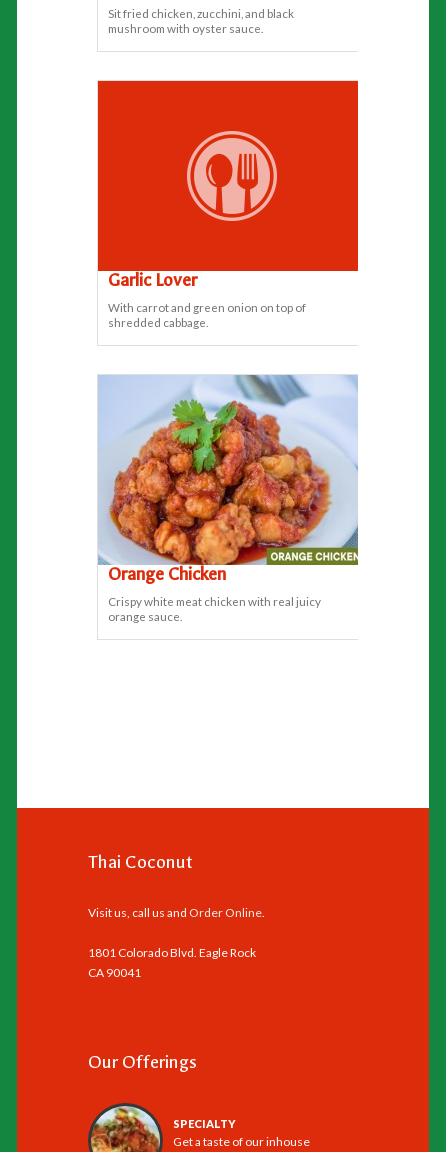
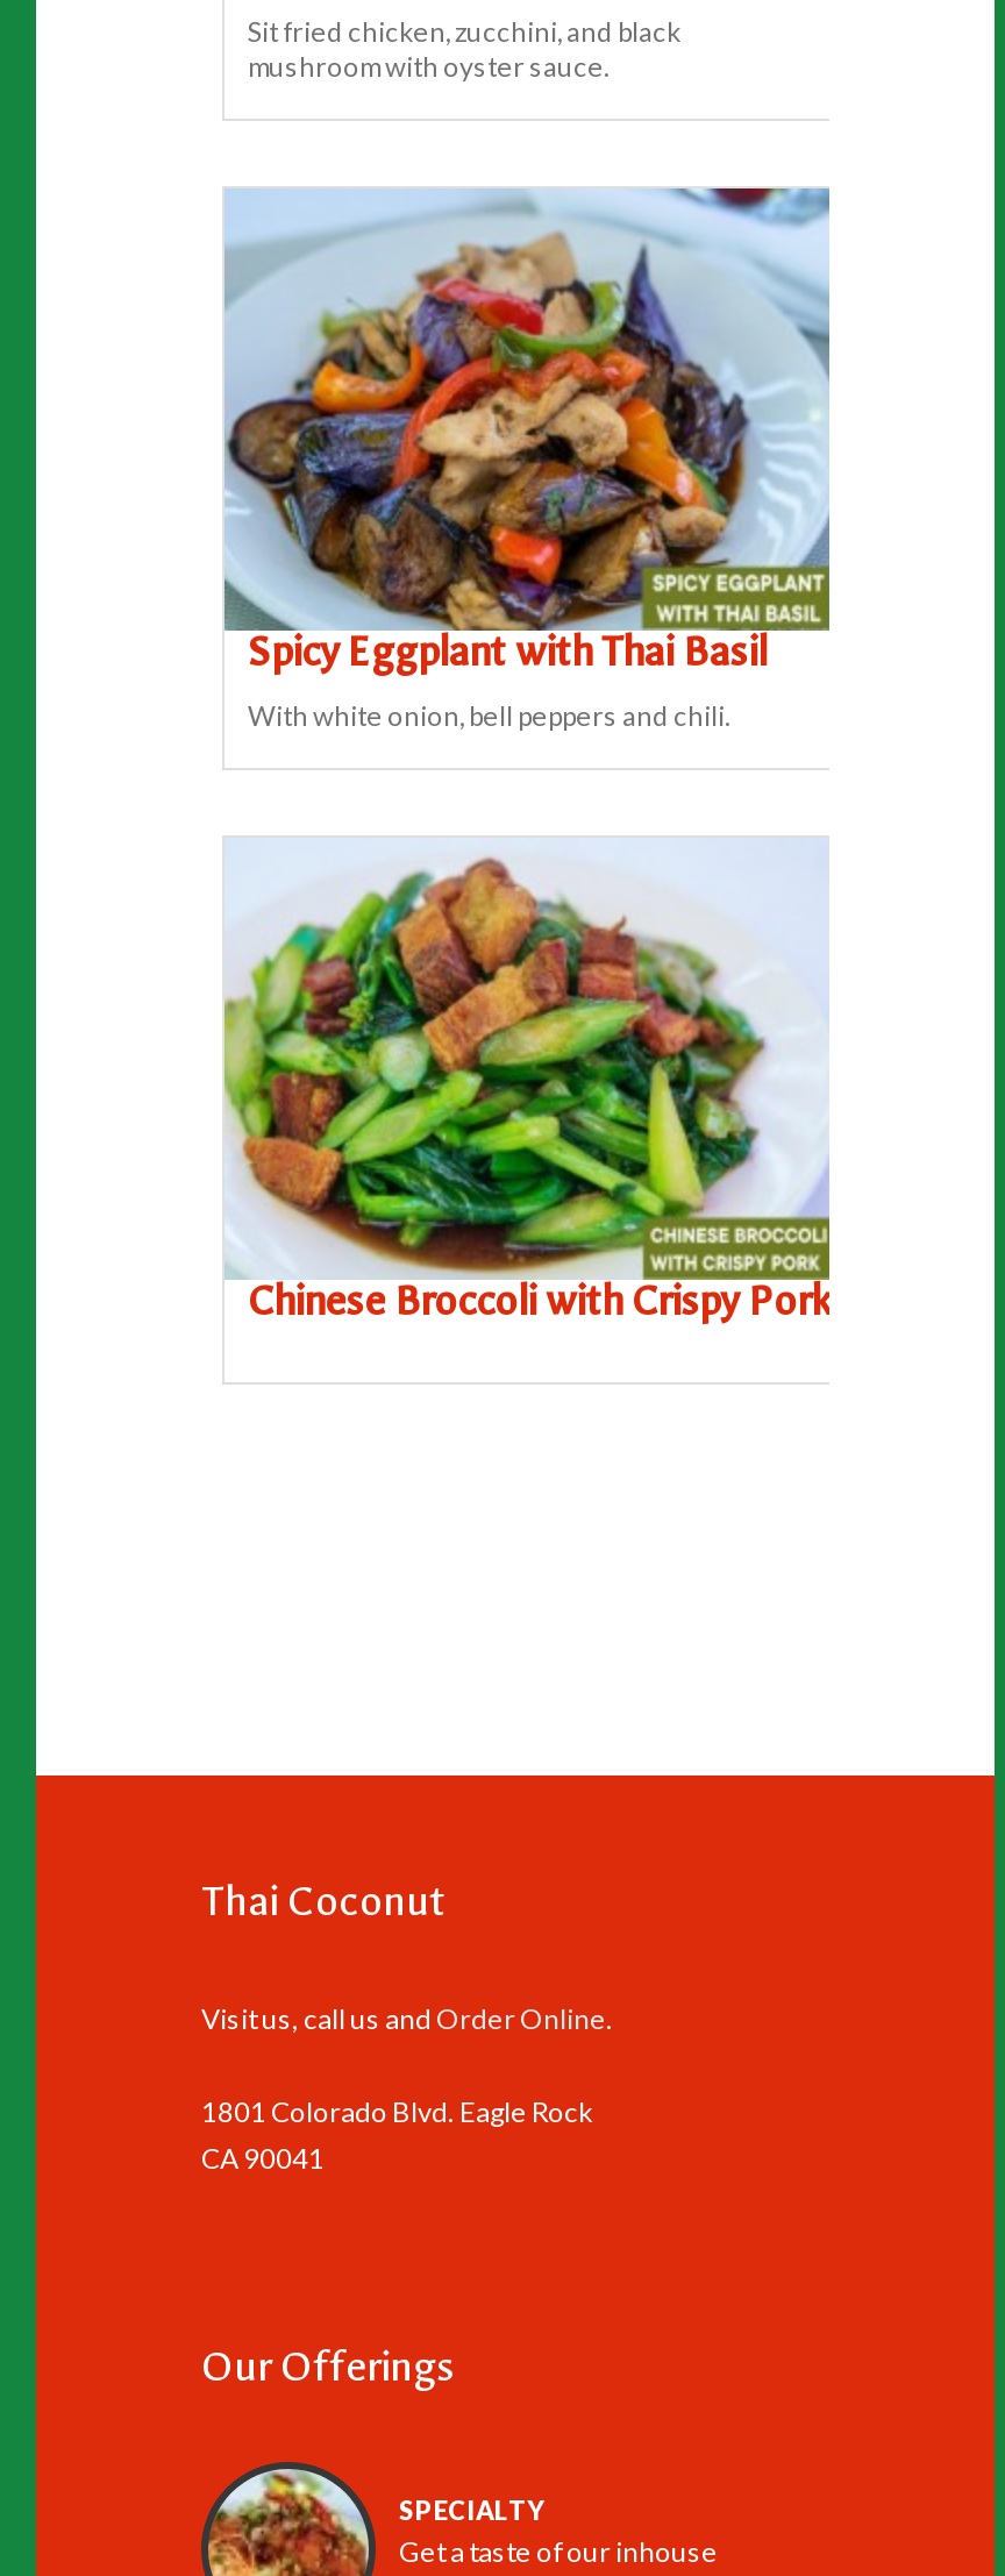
- [image]
- Garlic Lover
- With carrot and green onion on top of
- shredded cabbage.
+ [image]
+ Spicy Eggplant with Thai Basil
+ With white onion, bell peppers and chili.

- [image]
- Orange Chicken
- Crispy white meat chicken with real juicy
- orange sauce.
+ [image]
+ Chinese Broccoli with Crispy Pork
